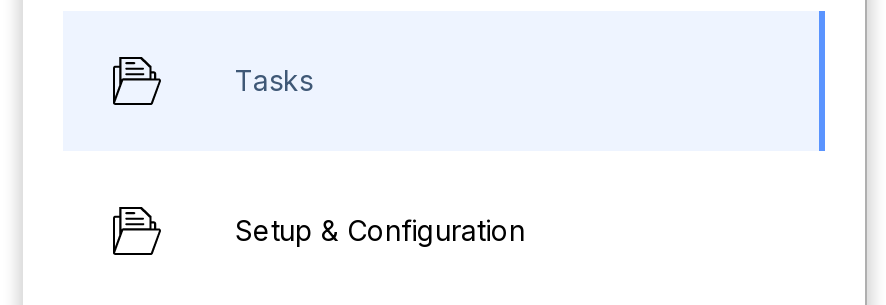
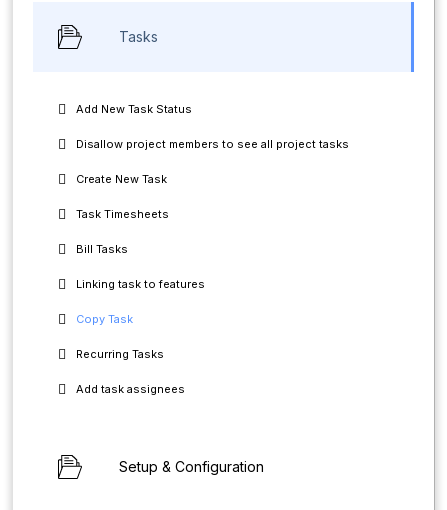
+ Add New Task Status
+ Disallow project members to see all project tasks
+ Create New Task
+ Task Timesheets
+ Bill Tasks
+ Linking task to features
+ Copy Task
+ Recurring Tasks
+ Add task assignees
